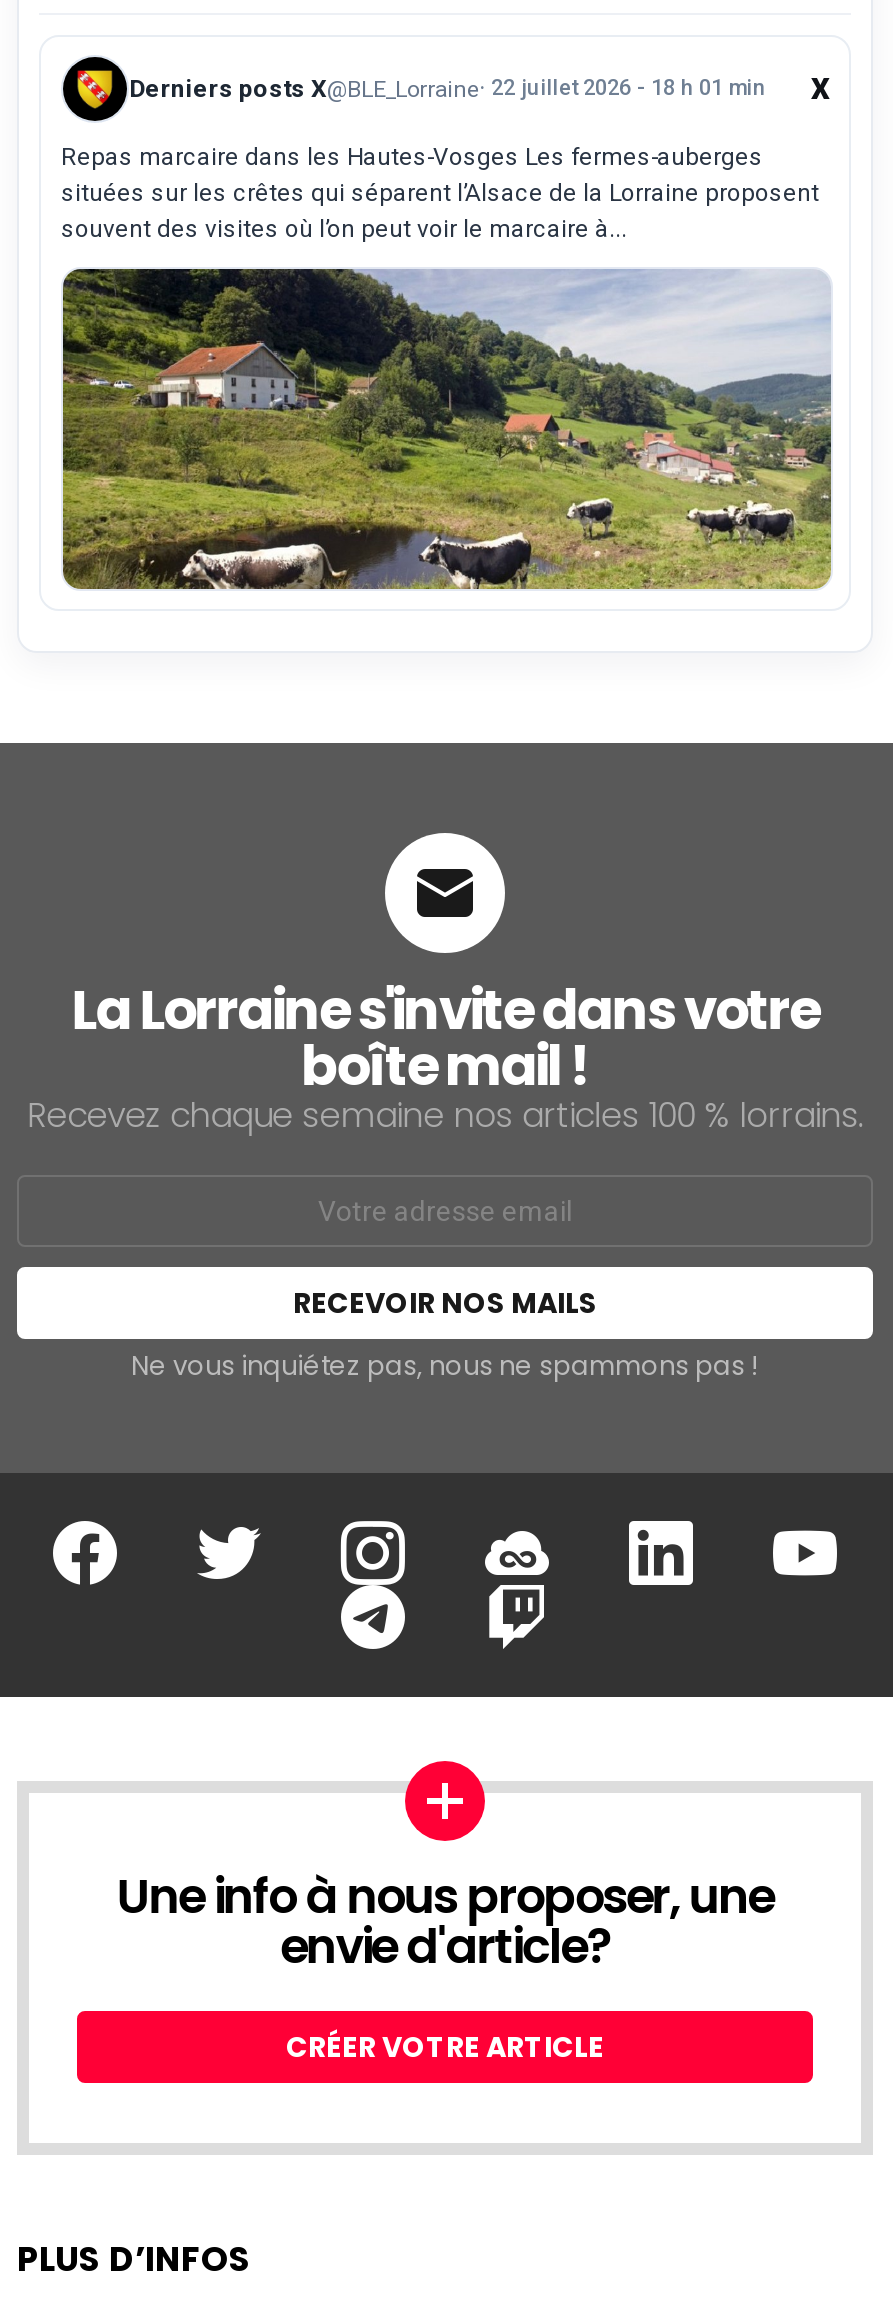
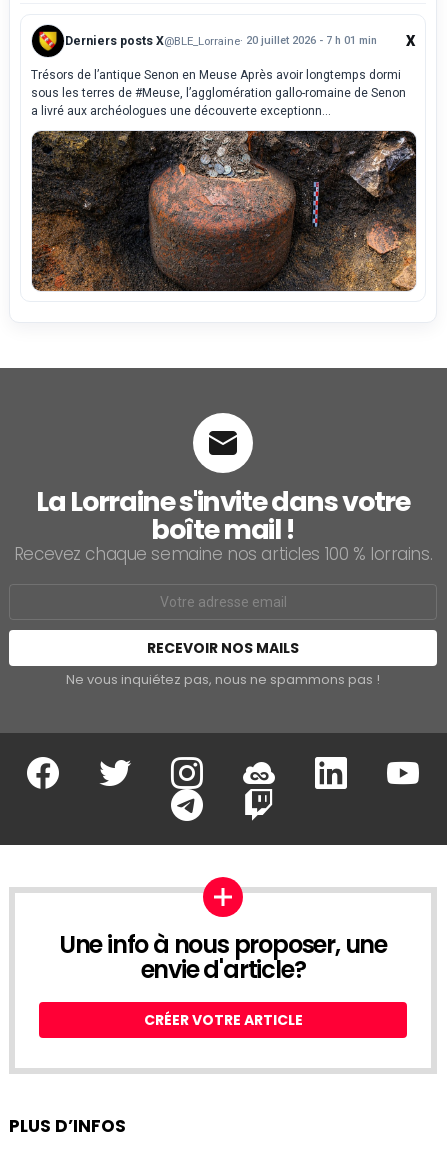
- Derniers posts X@BLE_Lorraine · 22 juillet 2026 - 18 h 01 min
+ Derniers posts X@BLE_Lorraine · 20 juillet 2026 - 7 h 01 min

- Repas marcaire dans les Hautes-Vosges Les fermes-auberges
- situées sur les crêtes qui séparent l’Alsace de la Lorraine proposent
- souvent des visites où l’on peut voir le marcaire à...
+ Trésors de l’antique Senon en Meuse Après avoir longtemps dormi
+ sous les terres de #Meuse, l’agglomération gallo-romaine de Senon
+ a livré aux archéologues une découverte exceptionn...

- [image]
+ [image]
